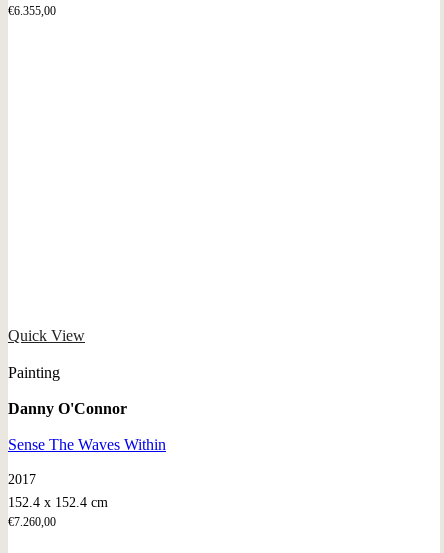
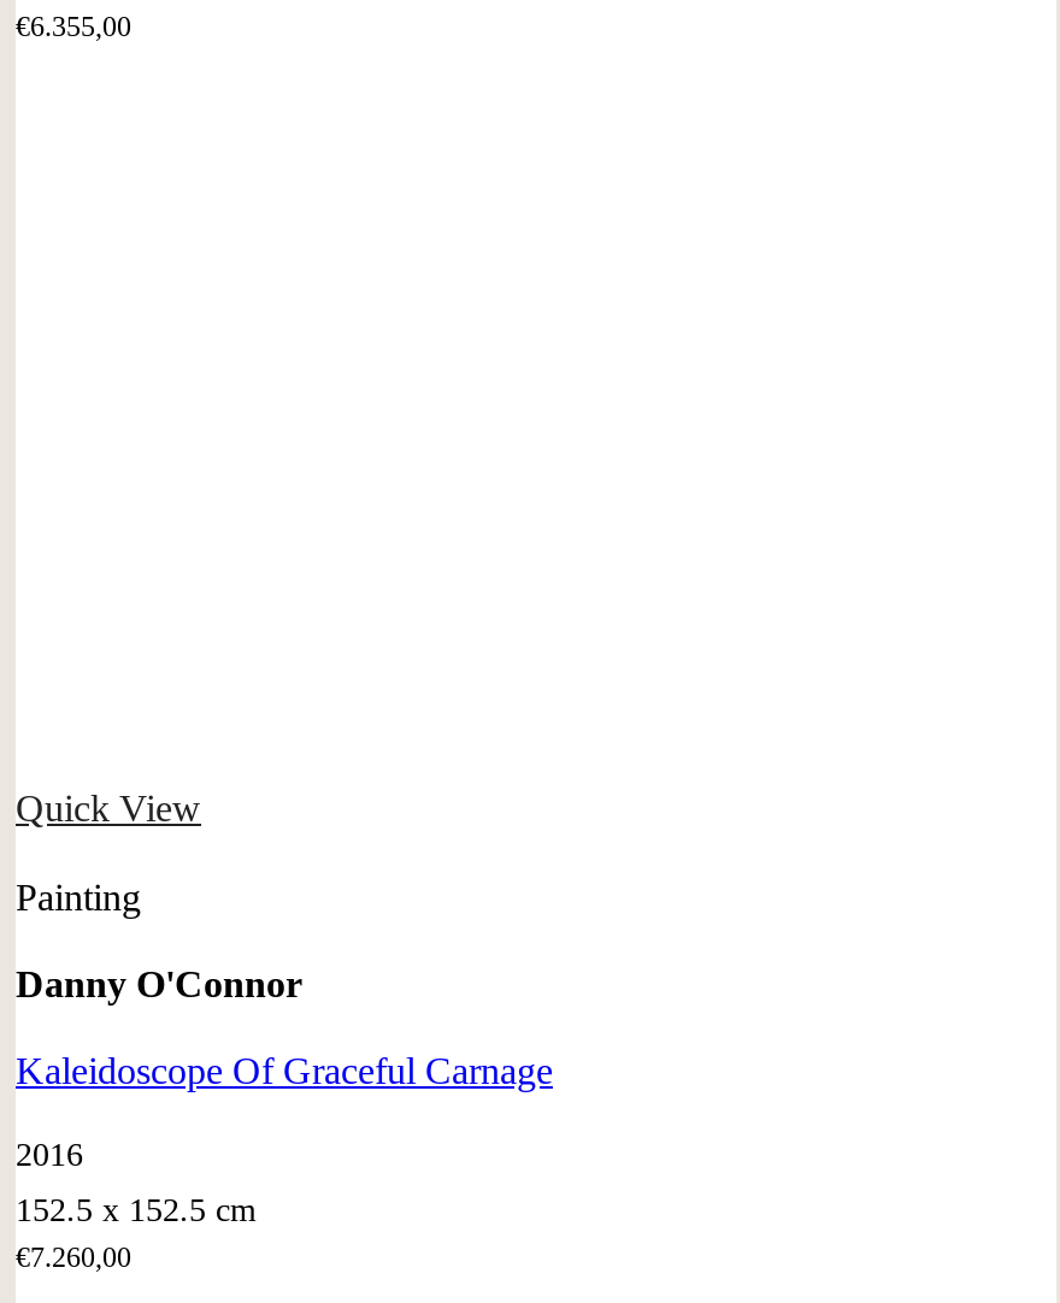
- Sense The Waves Within
+ Kaleidoscope Of Graceful Carnage

- 2017
+ 2016

- 152.4 x 152.4 cm
+ 152.5 x 152.5 cm
